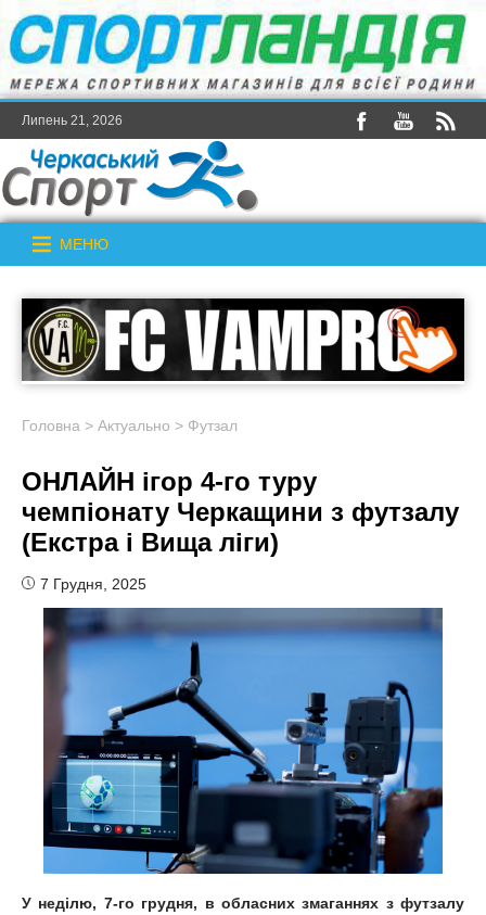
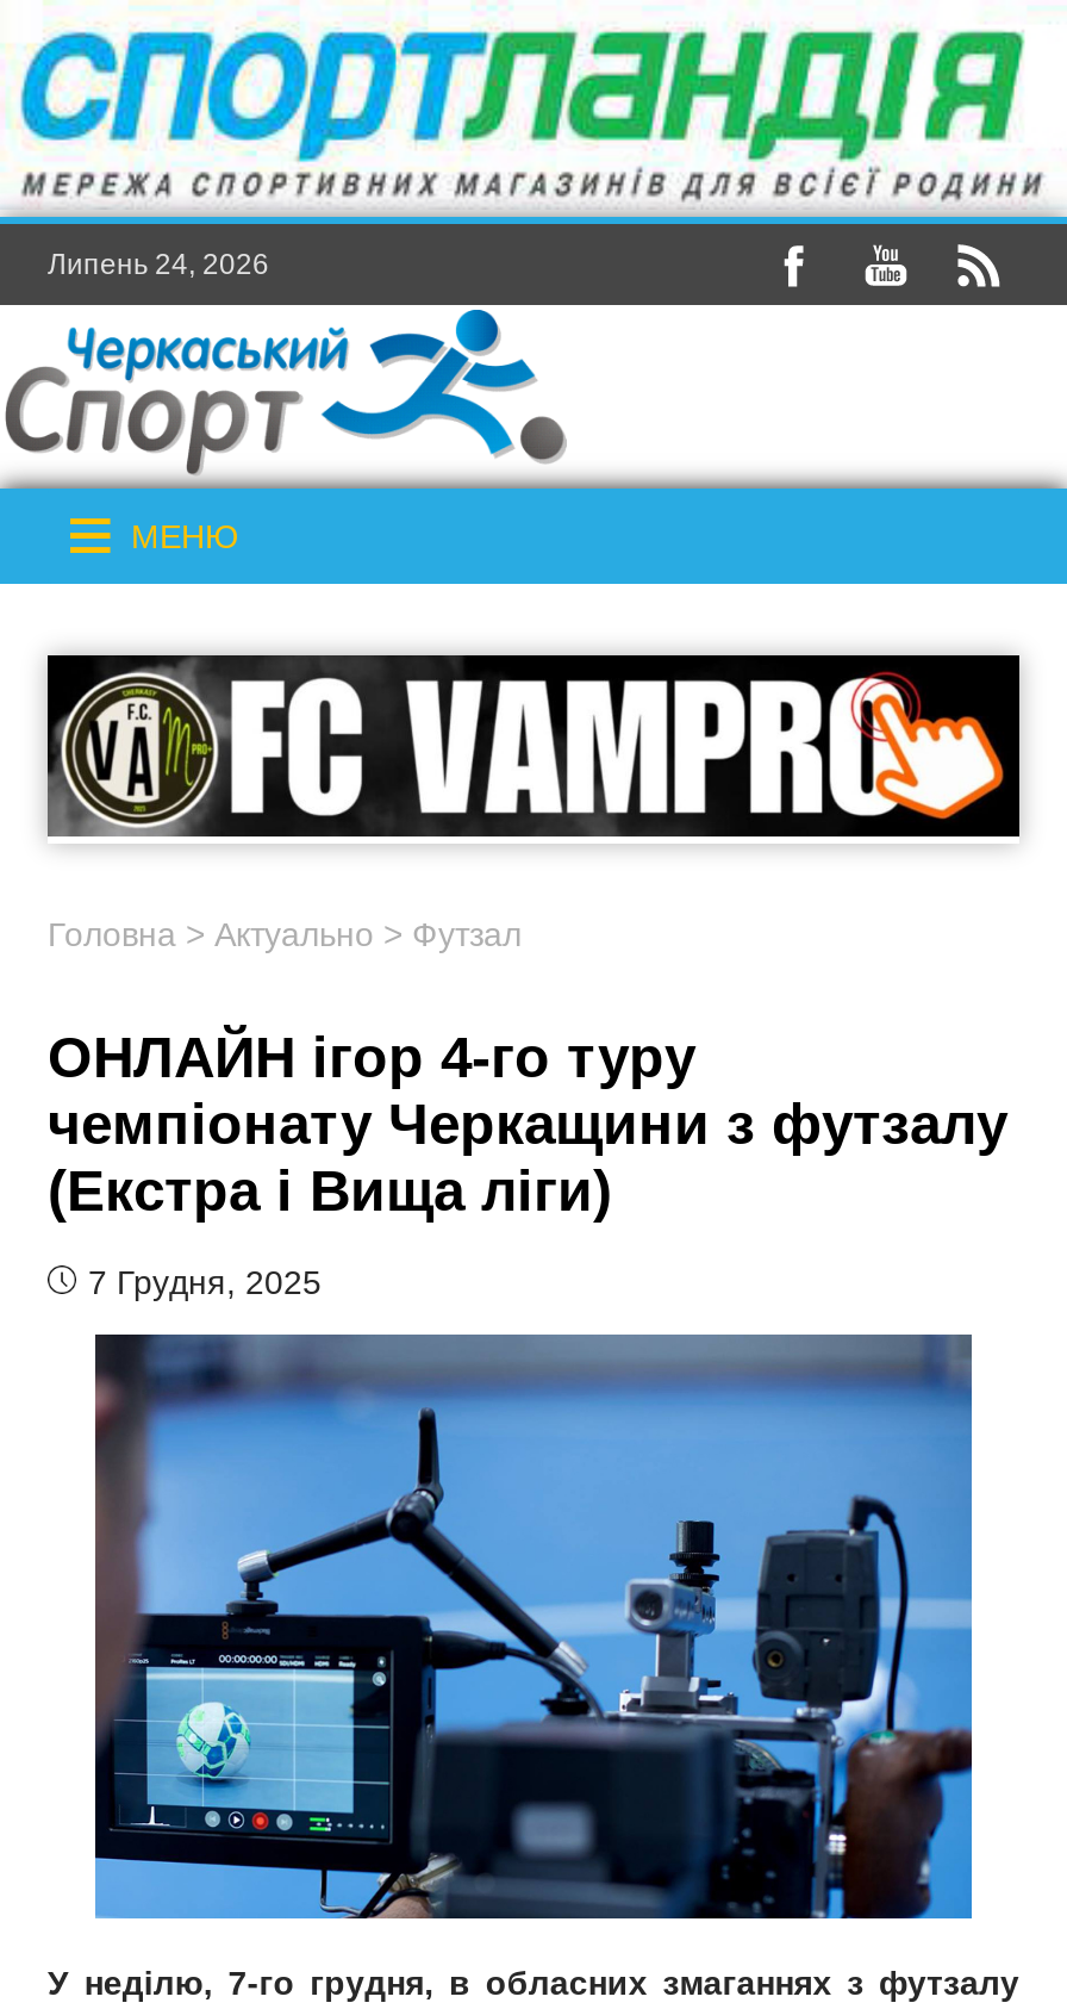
- Липень 21, 2026
+ Липень 24, 2026
